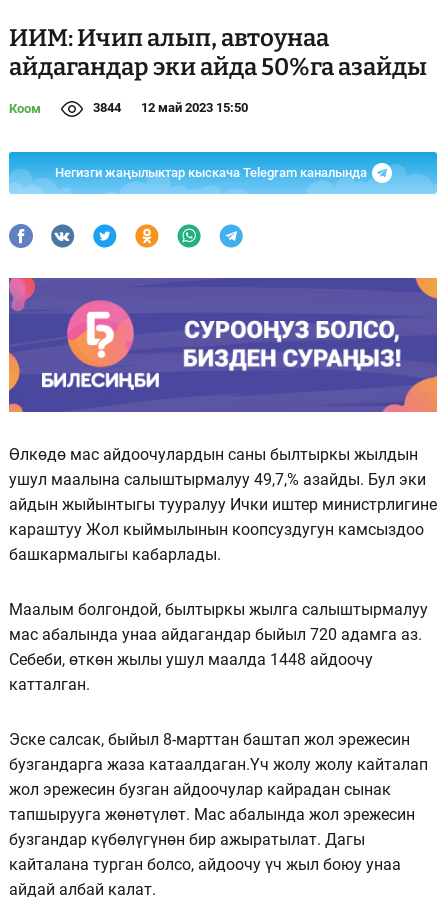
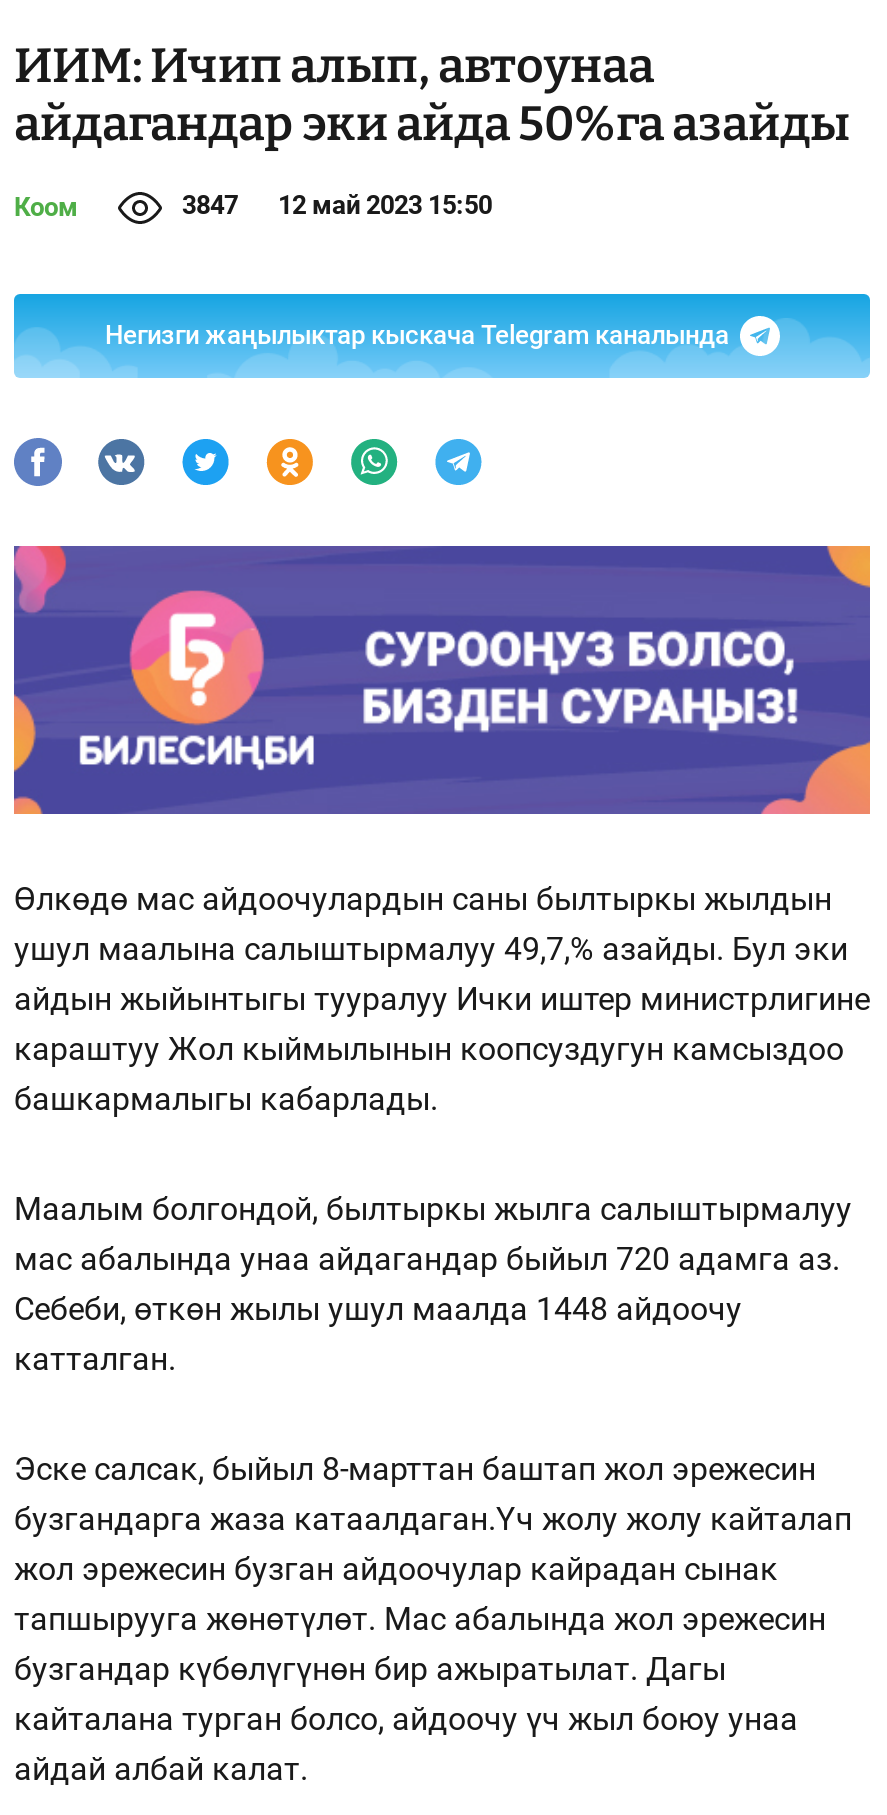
- 3844 12 май 2023 15:50
+ 3847 12 май 2023 15:50
